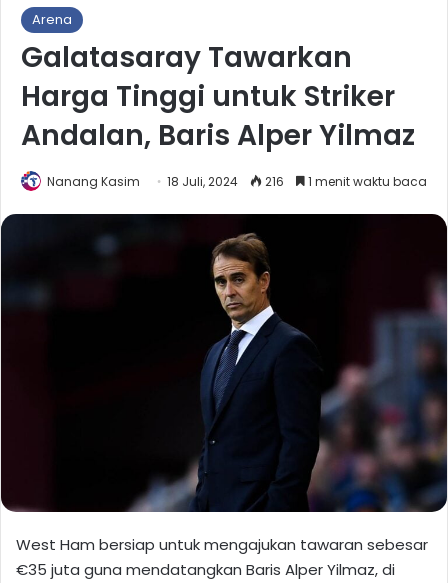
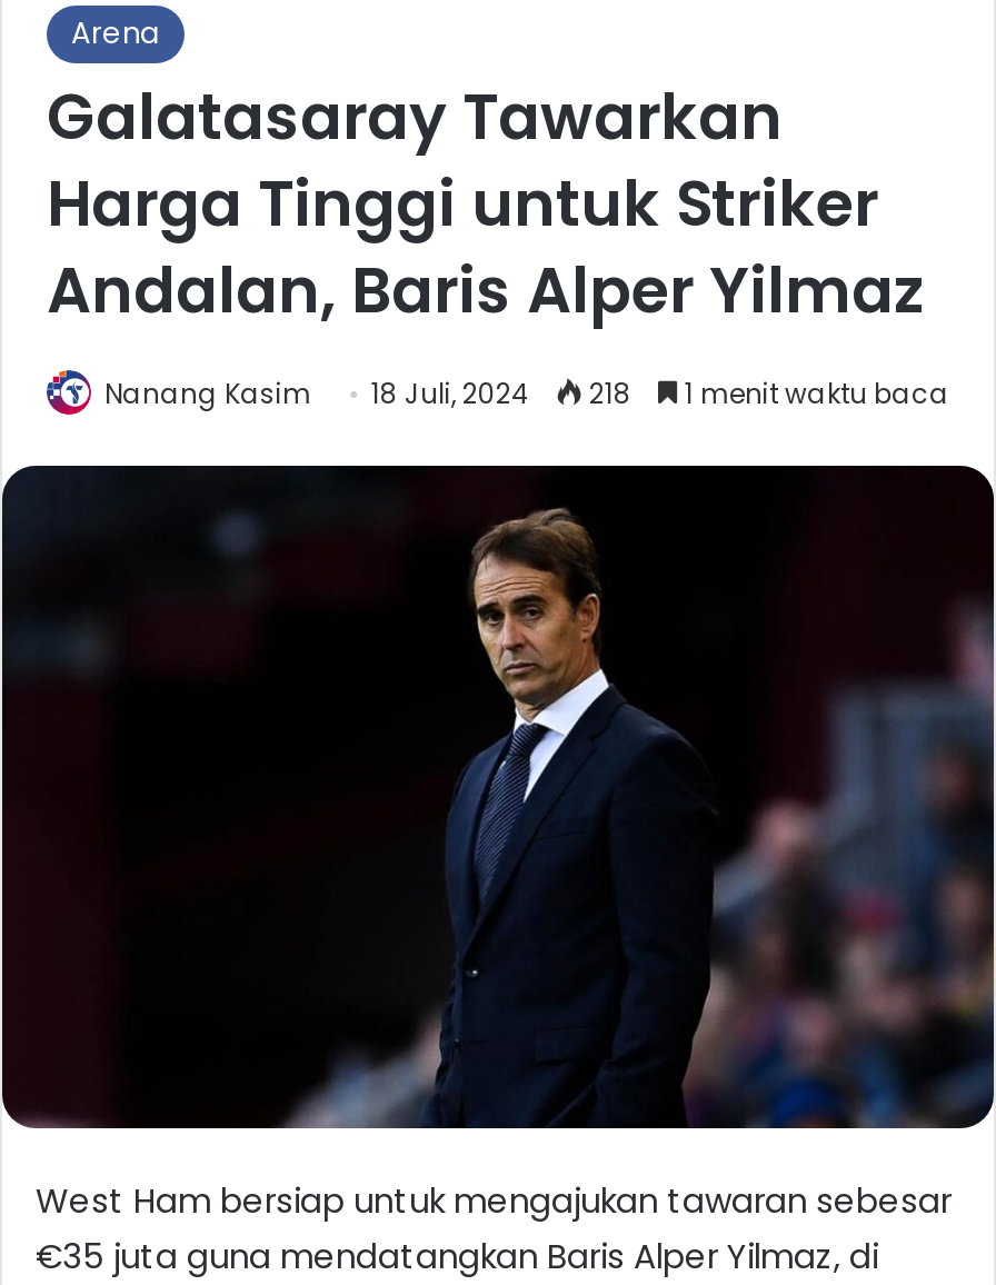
- Nanang Kasim 18 Juli, 2024 216 1 menit waktu baca
+ Nanang Kasim 18 Juli, 2024 218 1 menit waktu baca
